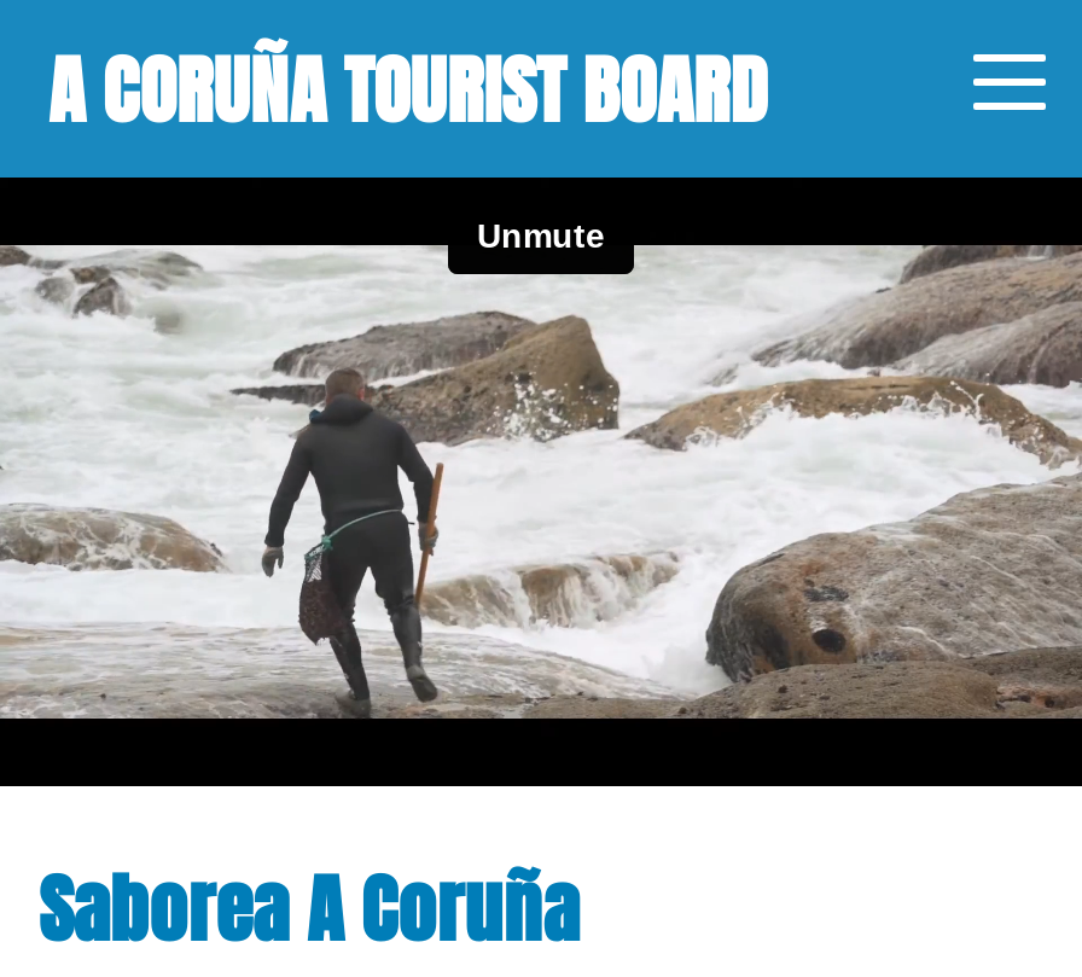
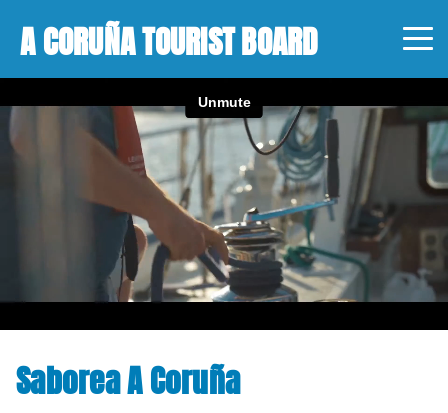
- [image]
+ [image]
